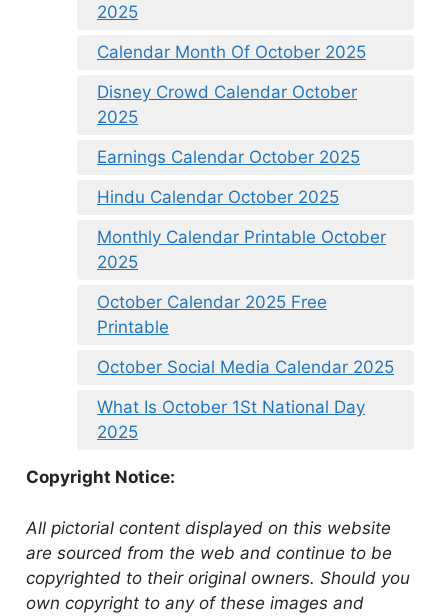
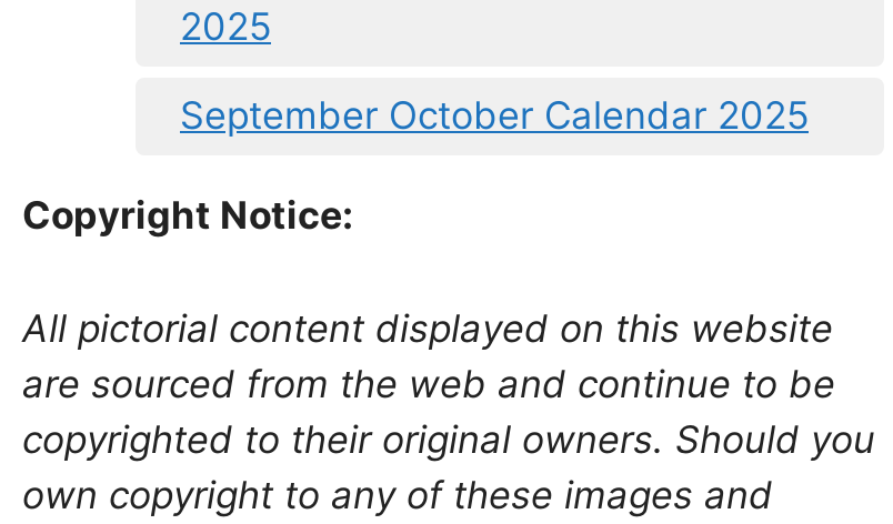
- Calendar Month Of October 2025
- Disney Crowd Calendar October
- 2025
- Earnings Calendar October 2025
- Hindu Calendar October 2025
- Monthly Calendar Printable October
- 2025
- October Calendar 2025 Free
- Printable
- October Social Media Calendar 2025
- What Is October 1St National Day
- 2025
+ September October Calendar 2025
